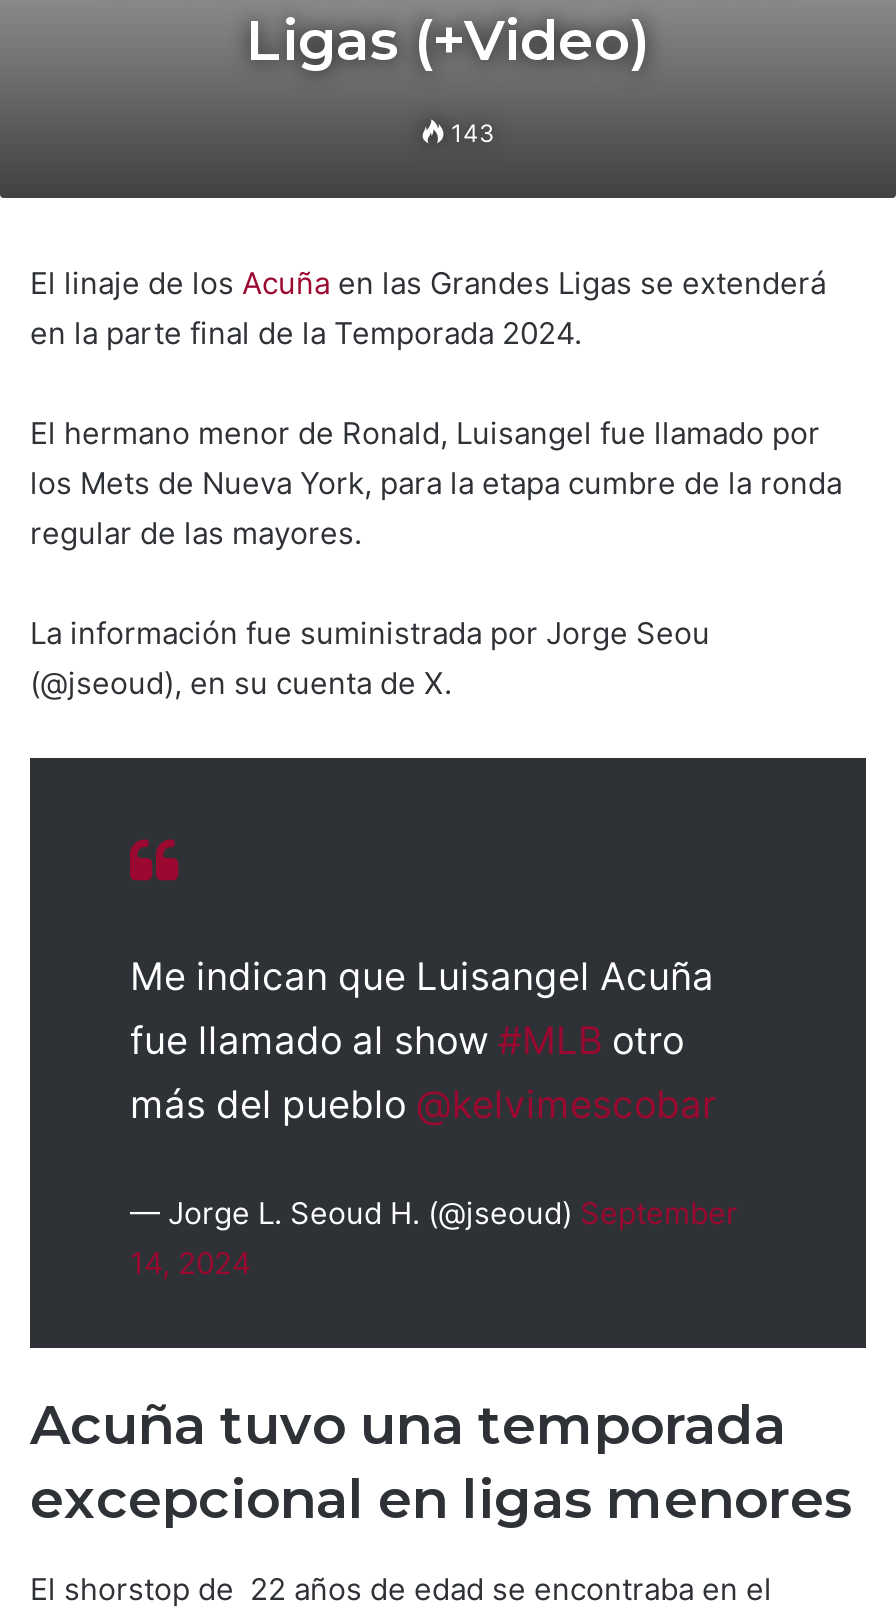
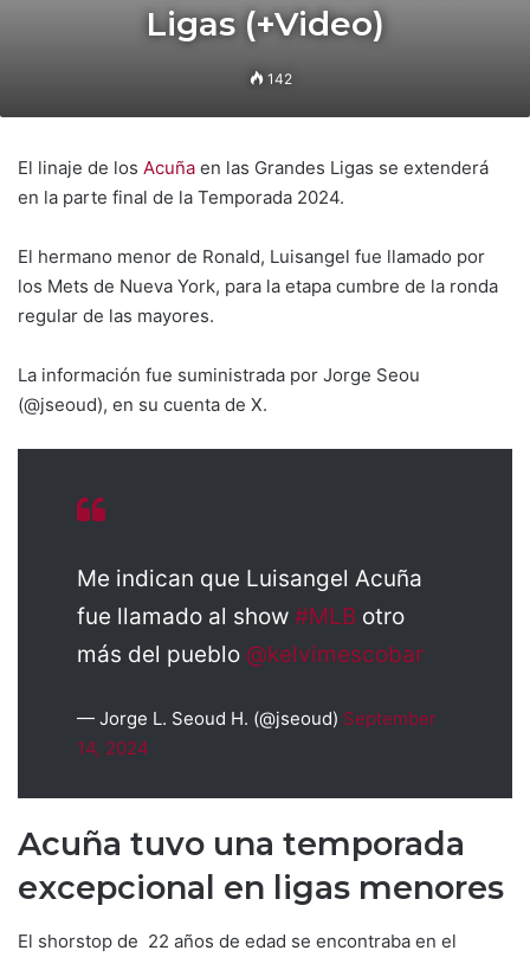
- 143
+ 142
